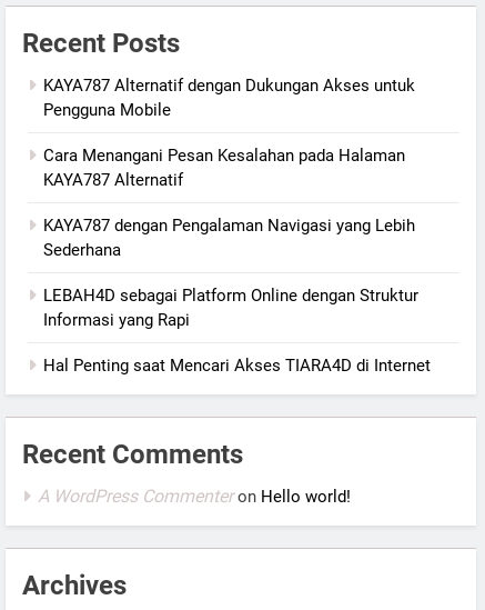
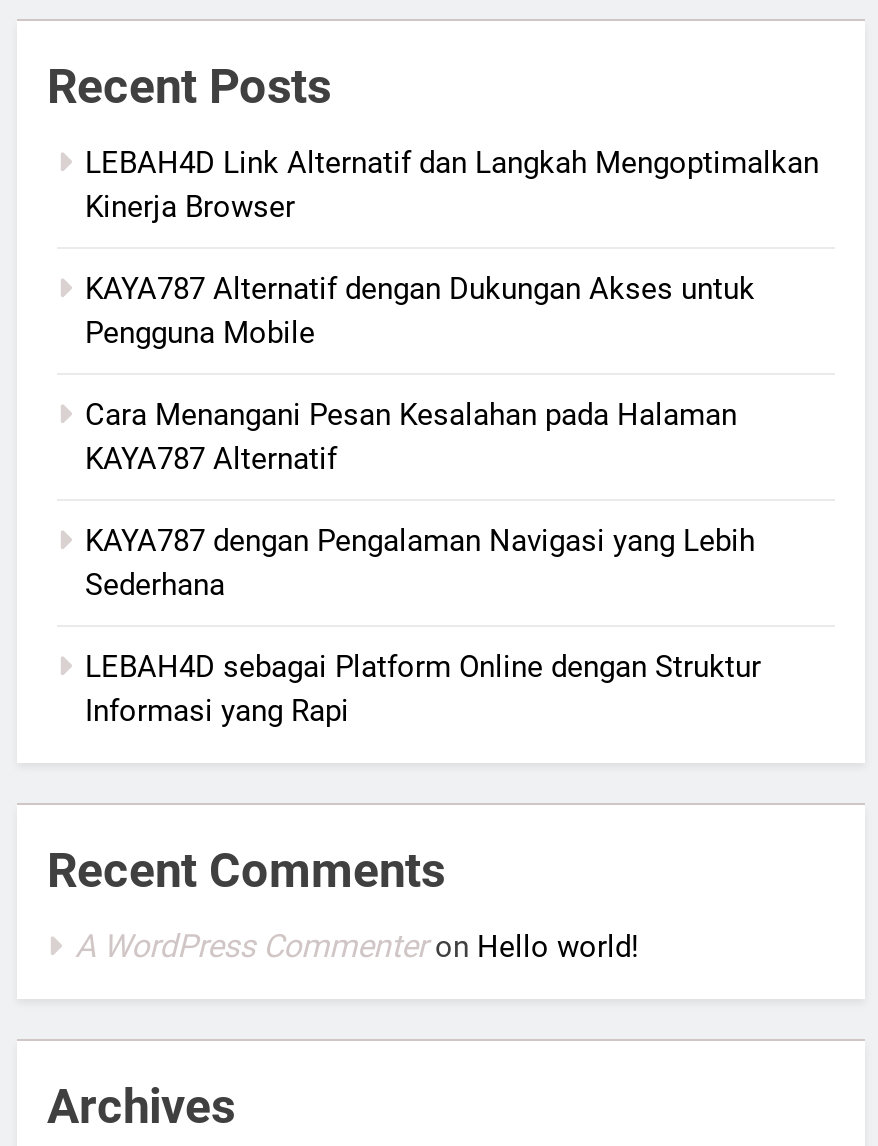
+ LEBAH4D Link Alternatif dan Langkah Mengoptimalkan
+ Kinerja Browser

moved down: KAYA787 Alternatif dengan Dukungan Akses untuk | Pengguna Mobile | Cara Menangani Pesan Kesalahan pada Halaman | KAYA787 Alternatif | KAYA787 dengan Pengalaman Navigasi yang Lebih | Sederhana | LEBAH4D sebagai Platform Online dengan Struktur | Informasi yang Rapi

- Hal Penting saat Mencari Akses TIARA4D di Internet
